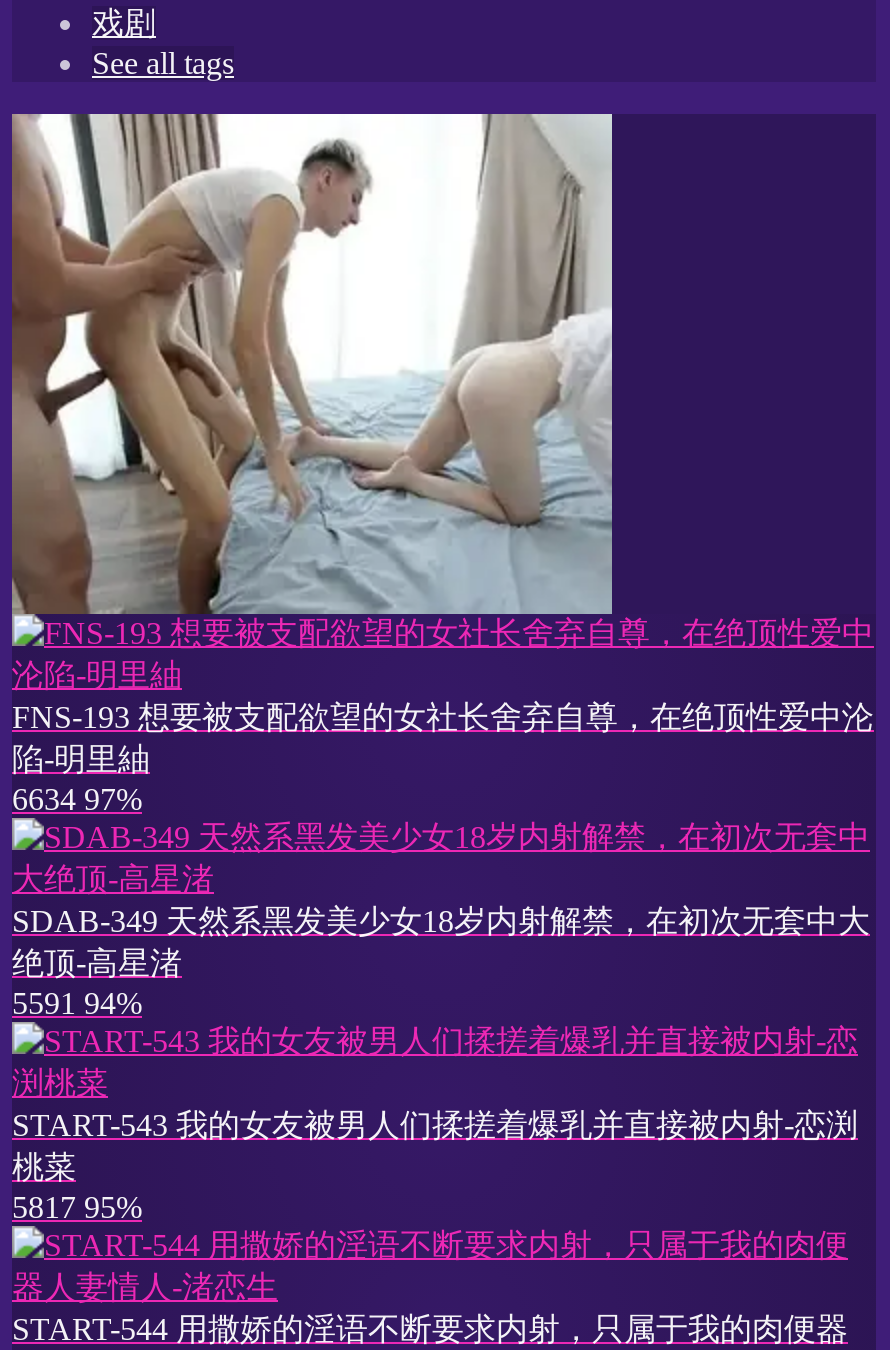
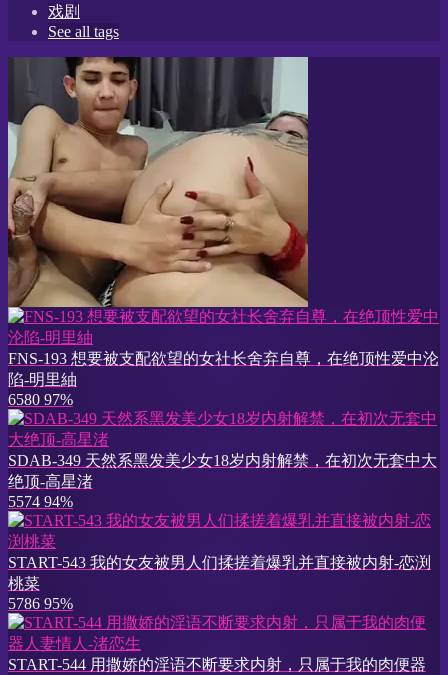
- [image]
+ [image]

- 6634 97%
+ 6580 97%

- 5591 94%
+ 5574 94%

- 5817 95%
+ 5786 95%
